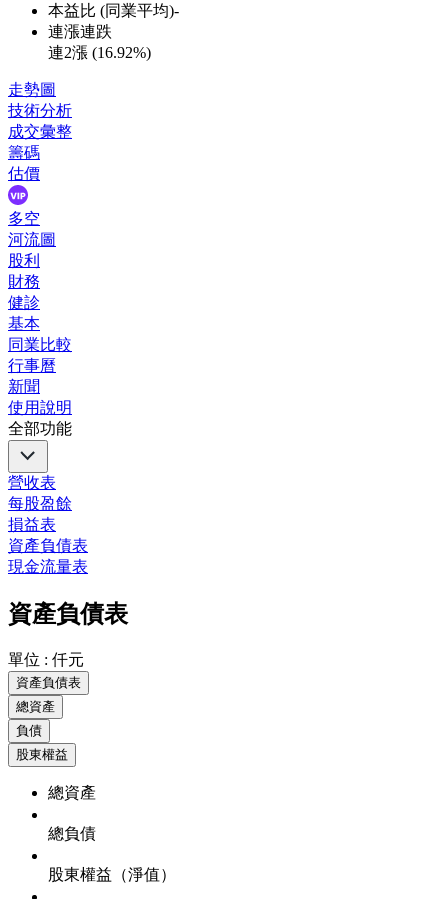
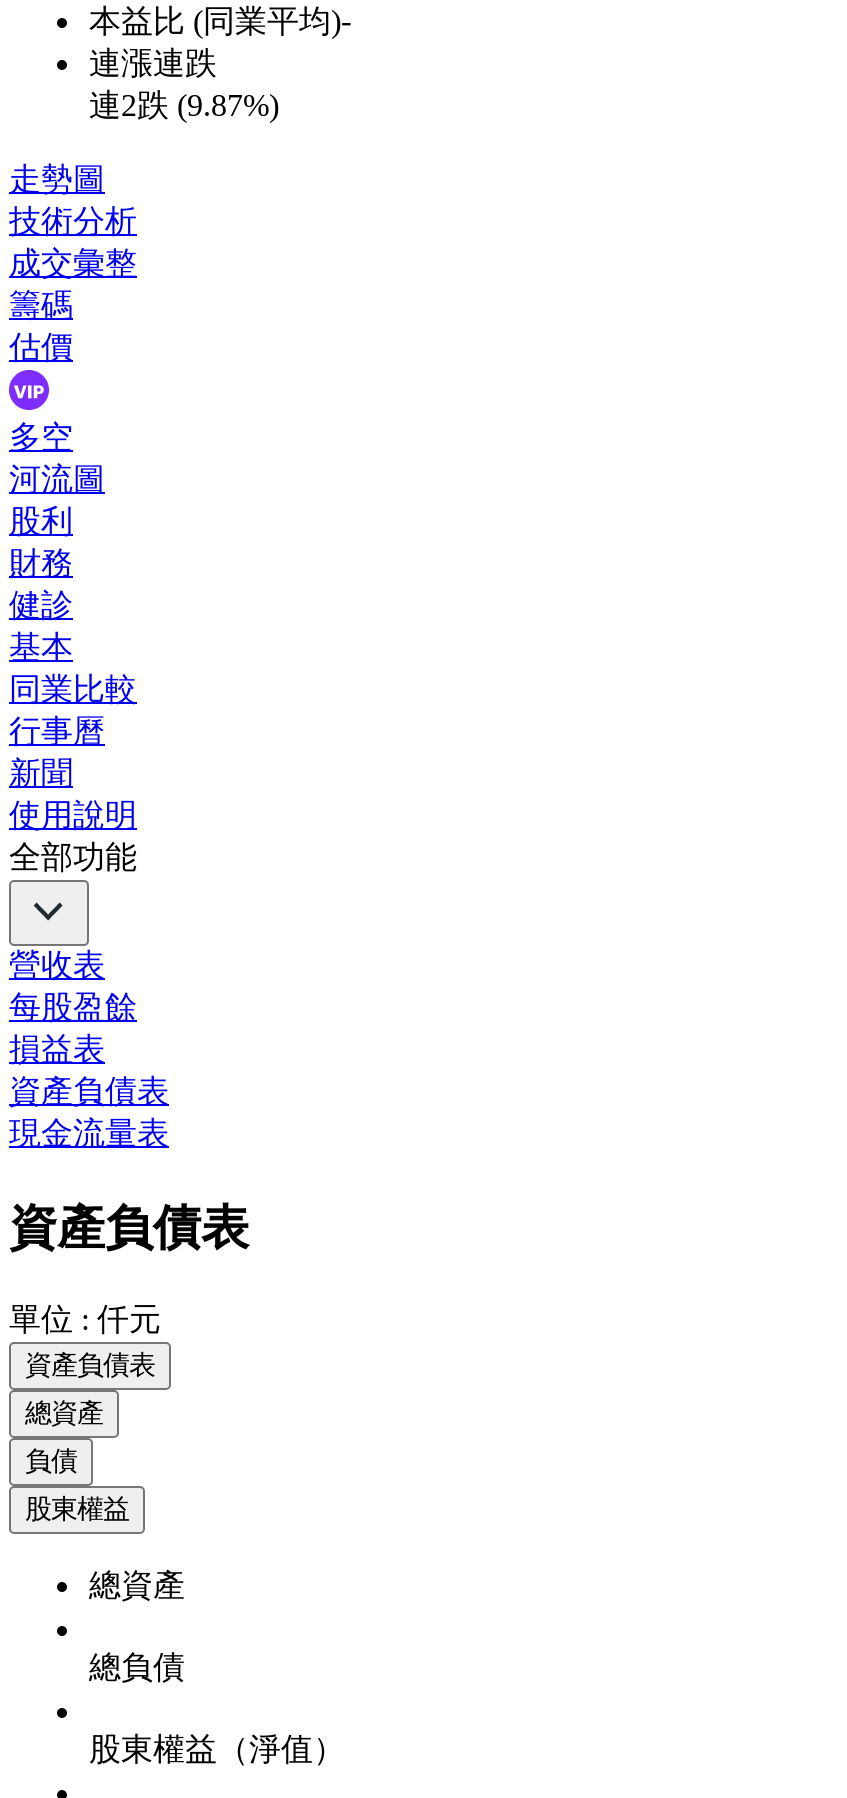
- 連2漲 (16.92%)
+ 連2跌 (9.87%)
